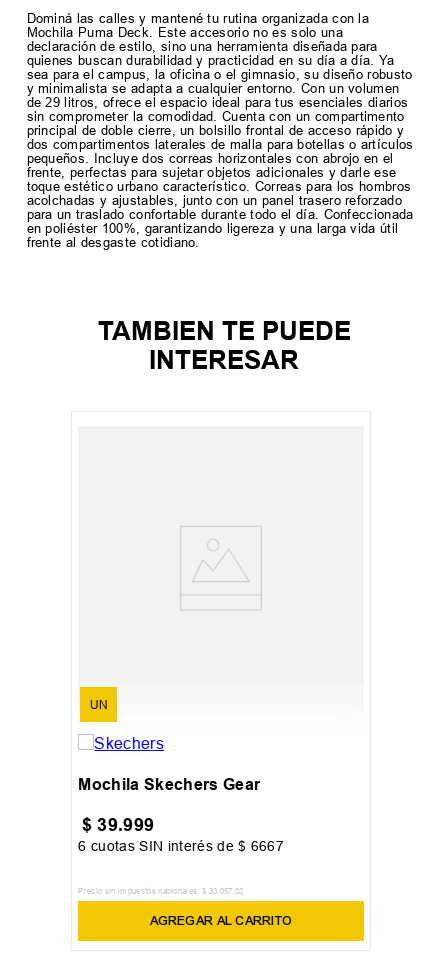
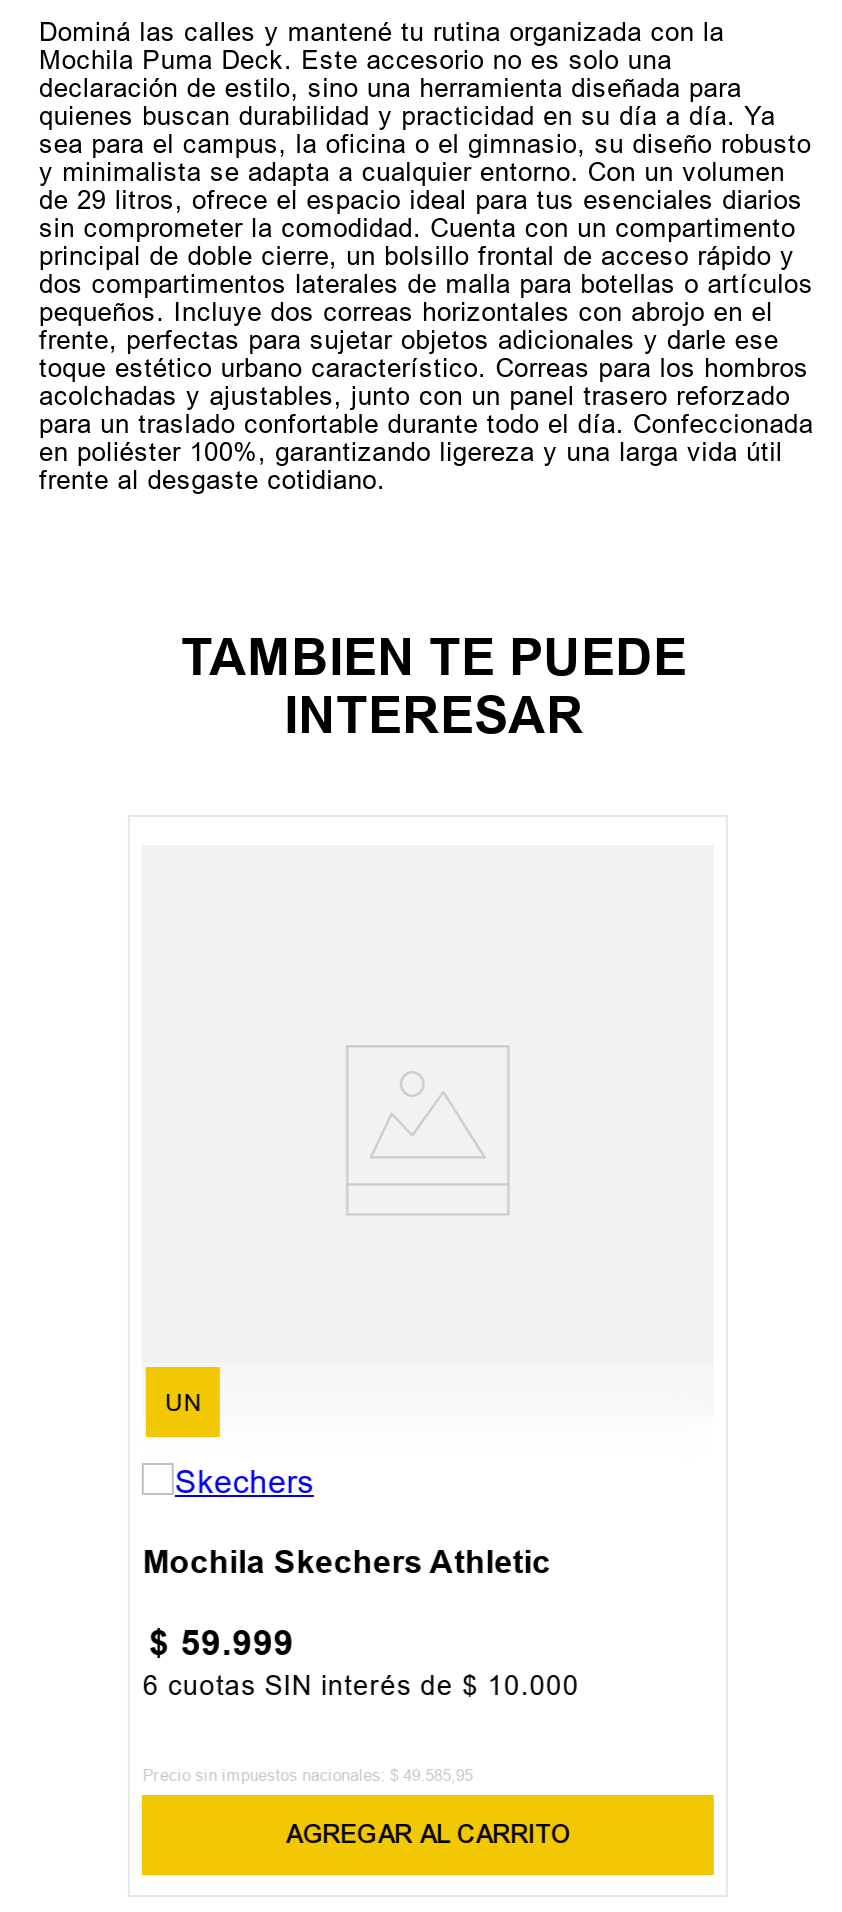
- Mochila Skechers Gear
+ Mochila Skechers Athletic

- $ 39.999
- 6 cuotas SIN interés de $ 6667
+ $ 59.999
+ 6 cuotas SIN interés de $ 10.000

- Precio sin impuestos nacionales: $ 33.057,02
+ Precio sin impuestos nacionales: $ 49.585,95
